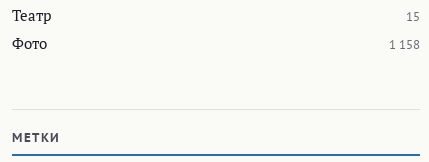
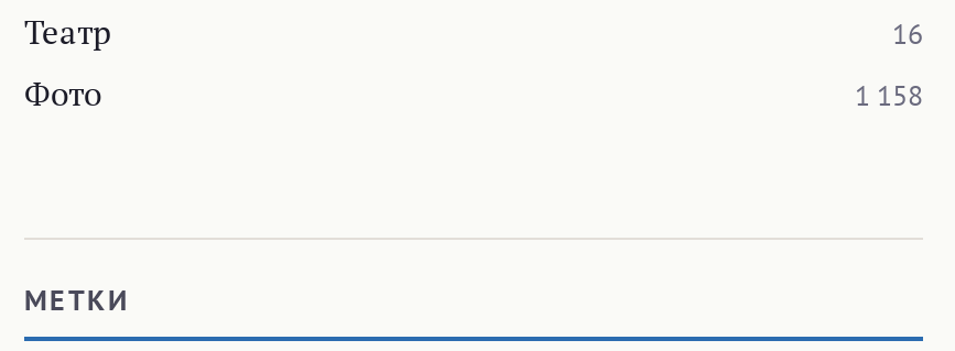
- 15
+ 16
